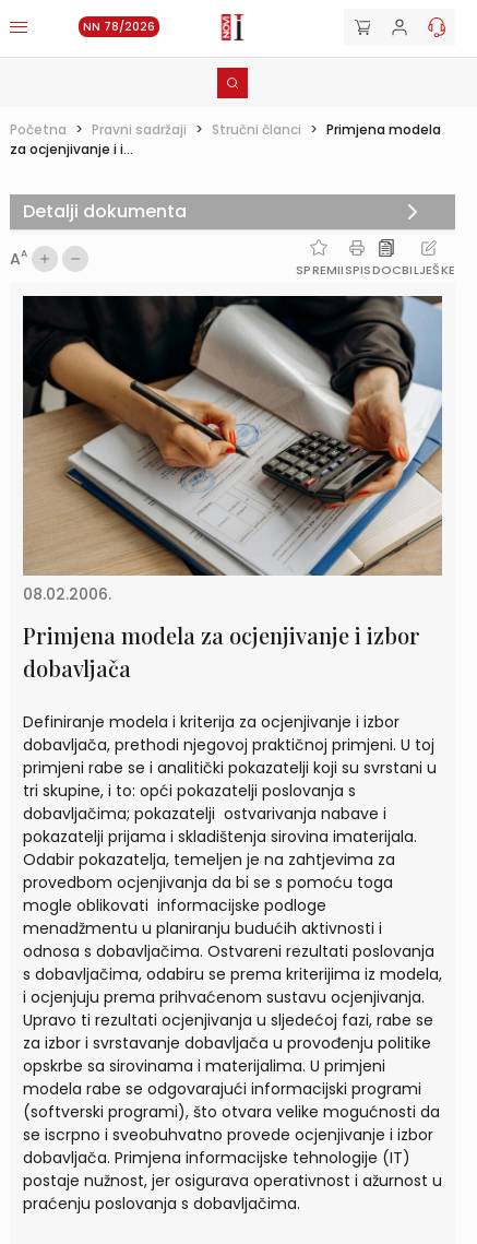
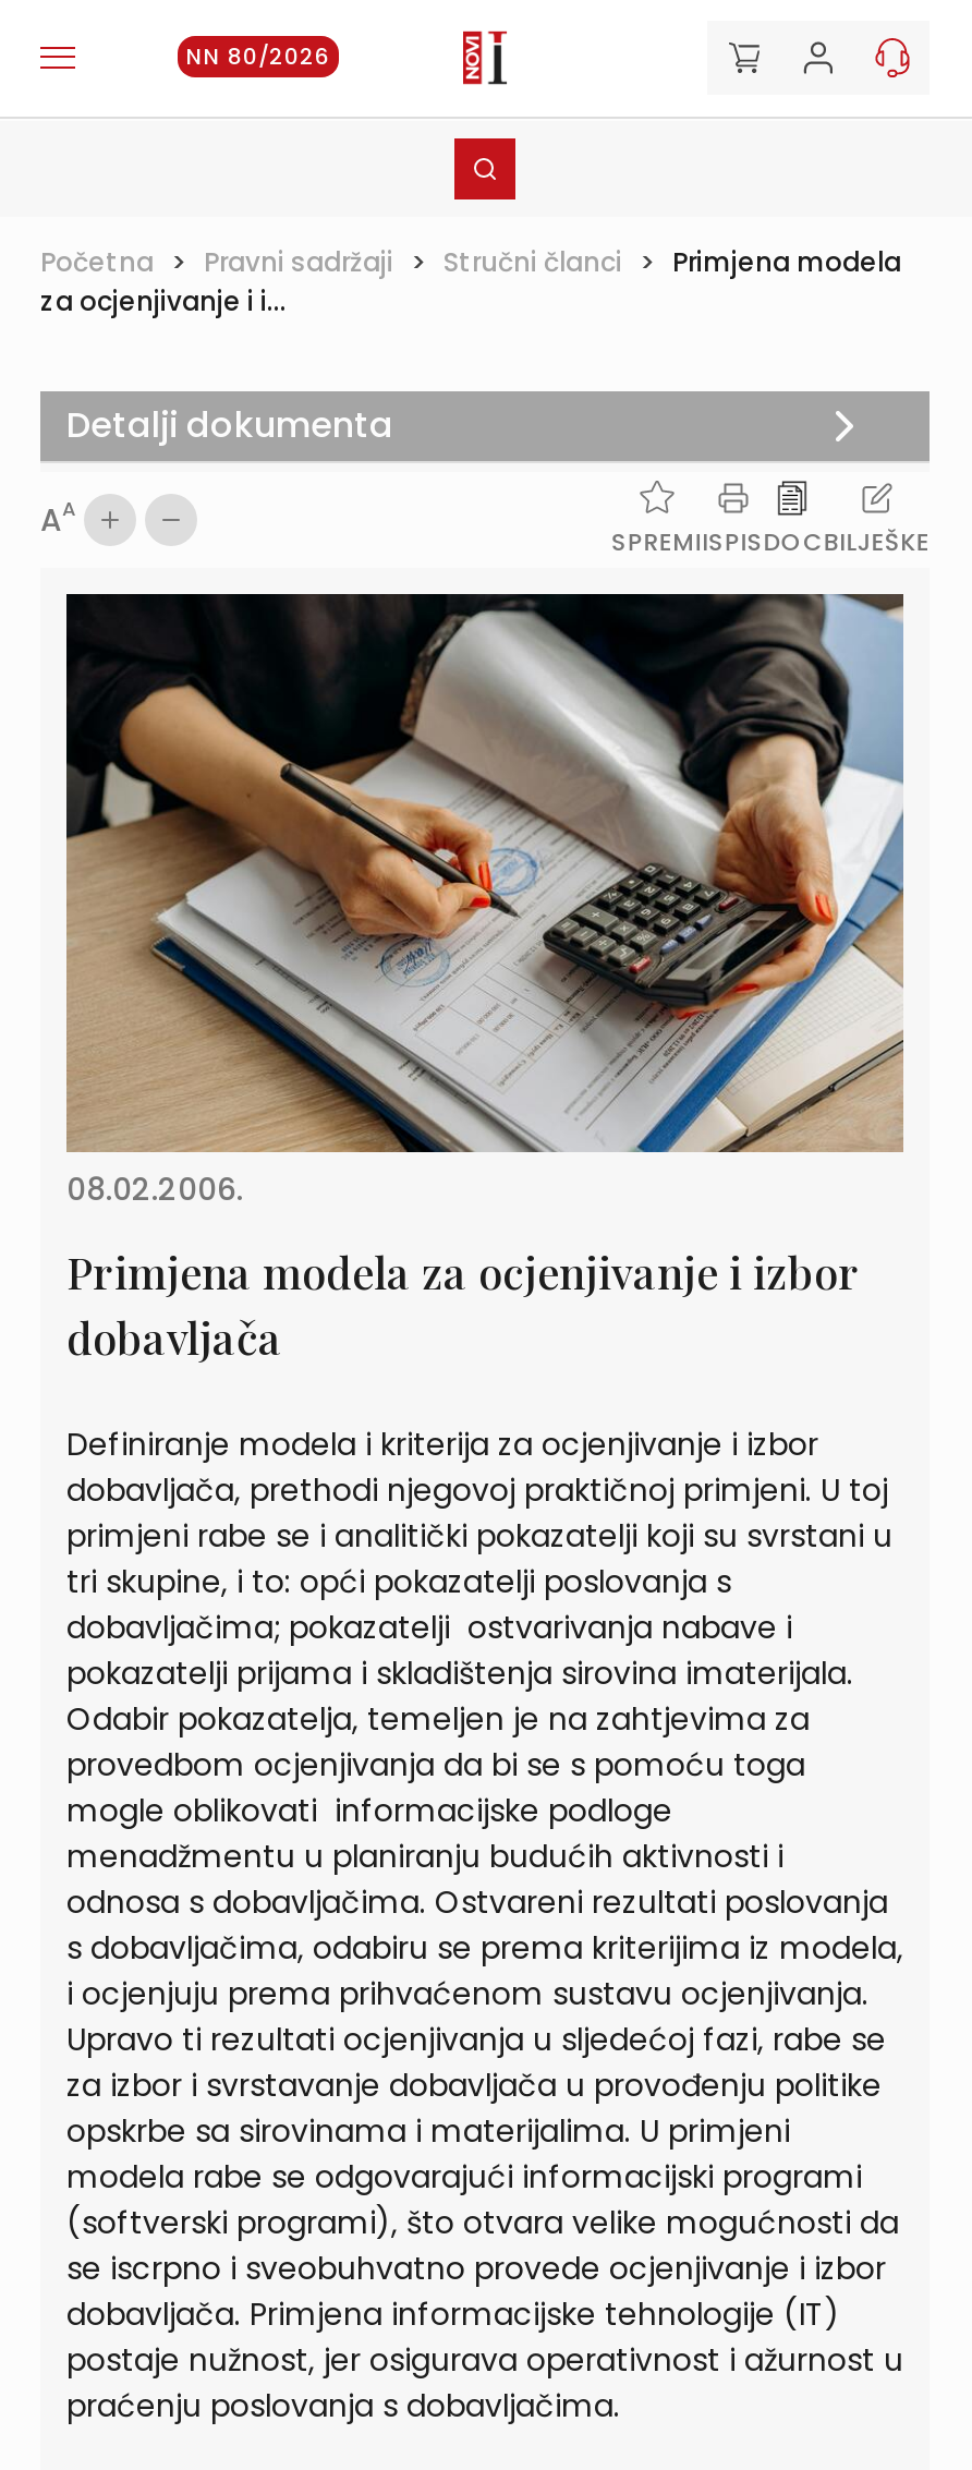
- NN 78/2026
+ NN 80/2026
